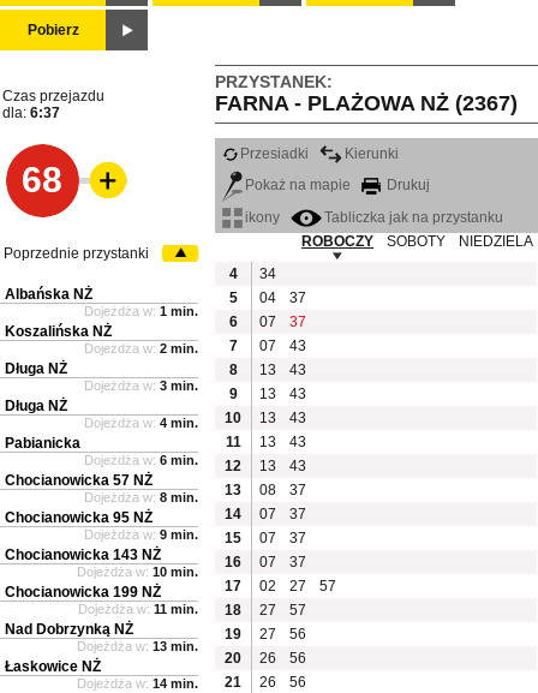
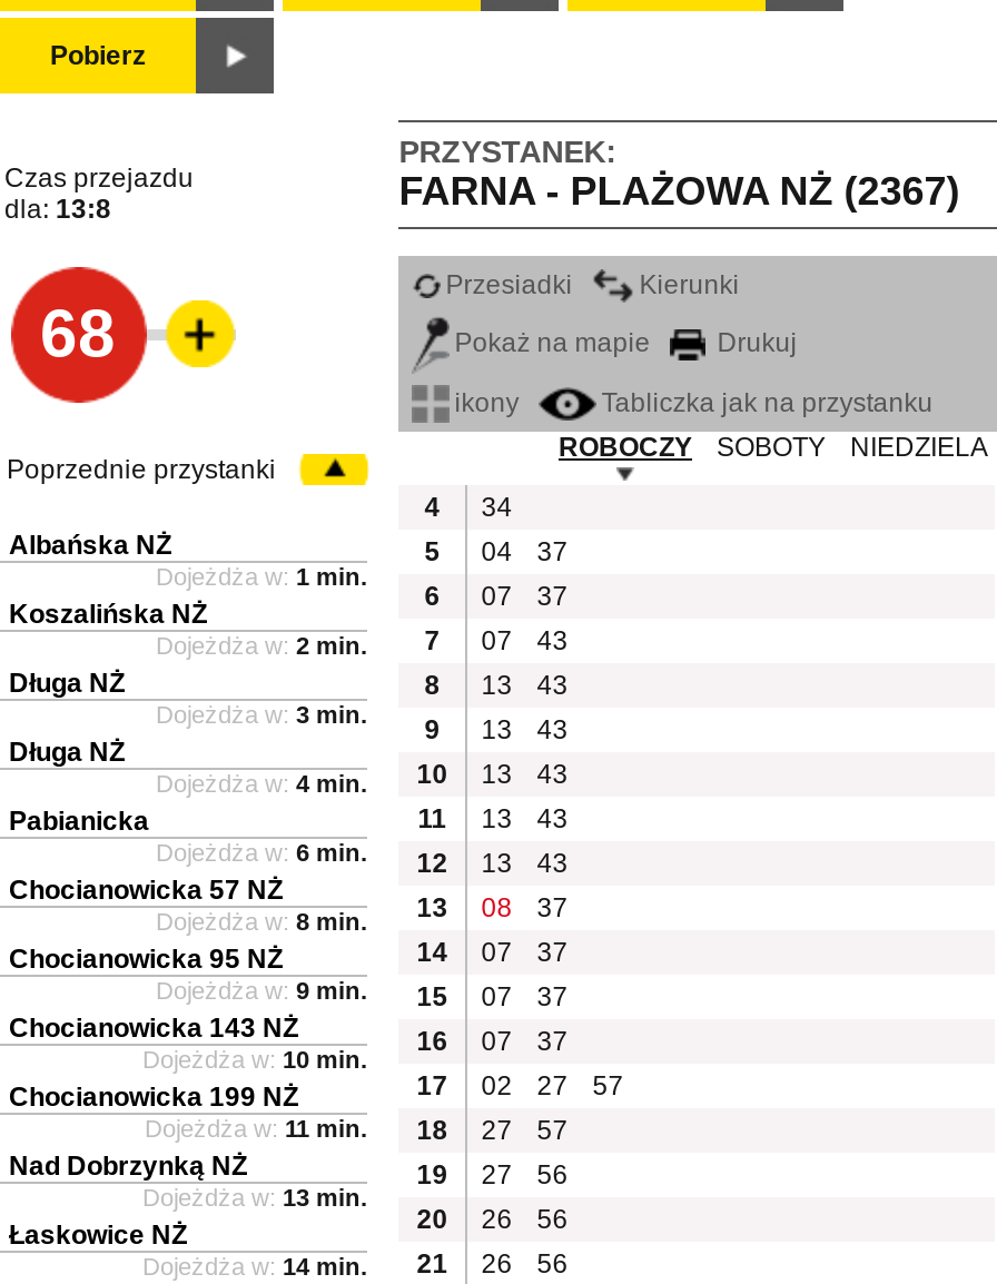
- dla: 6:37
+ dla: 13:8
